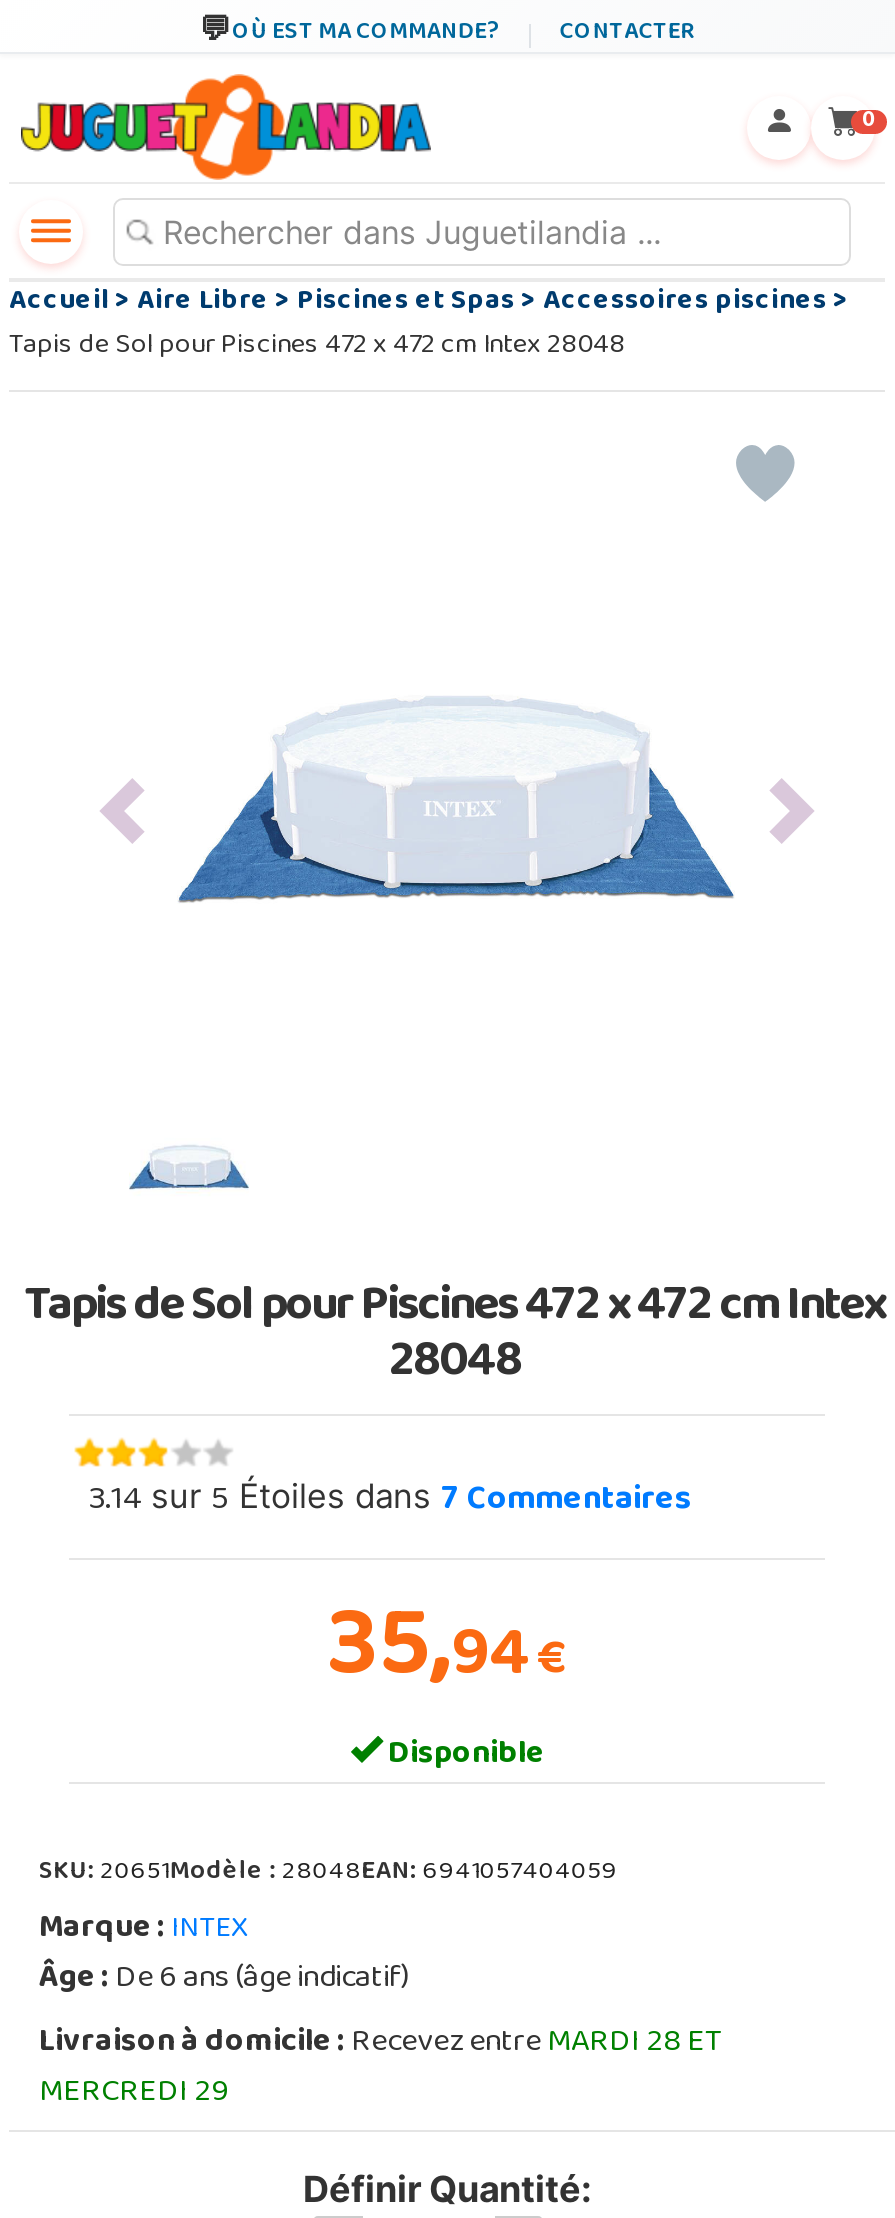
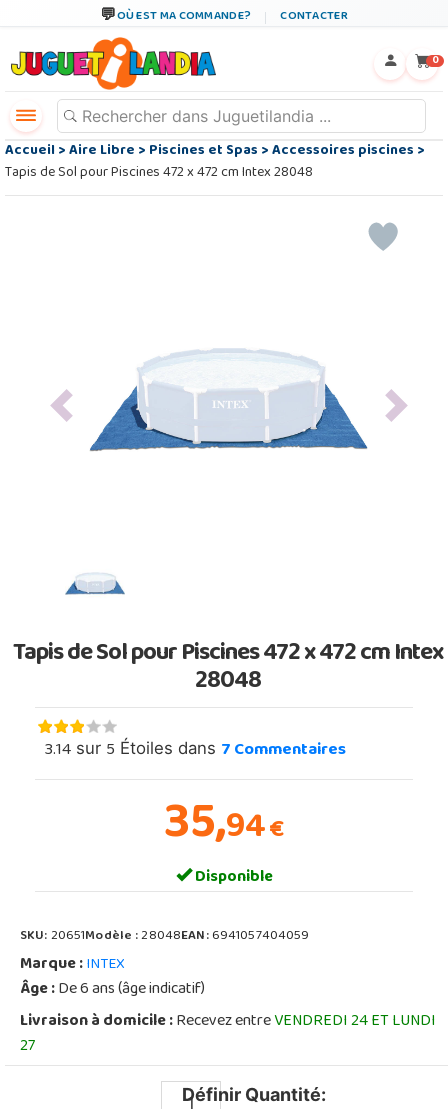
- Livraison à domicile : Recevez entreMARDI 28 ET
- MERCREDI 29
+ Livraison à domicile : Recevez entreVENDREDI 24 ET LUNDI
+ 27
